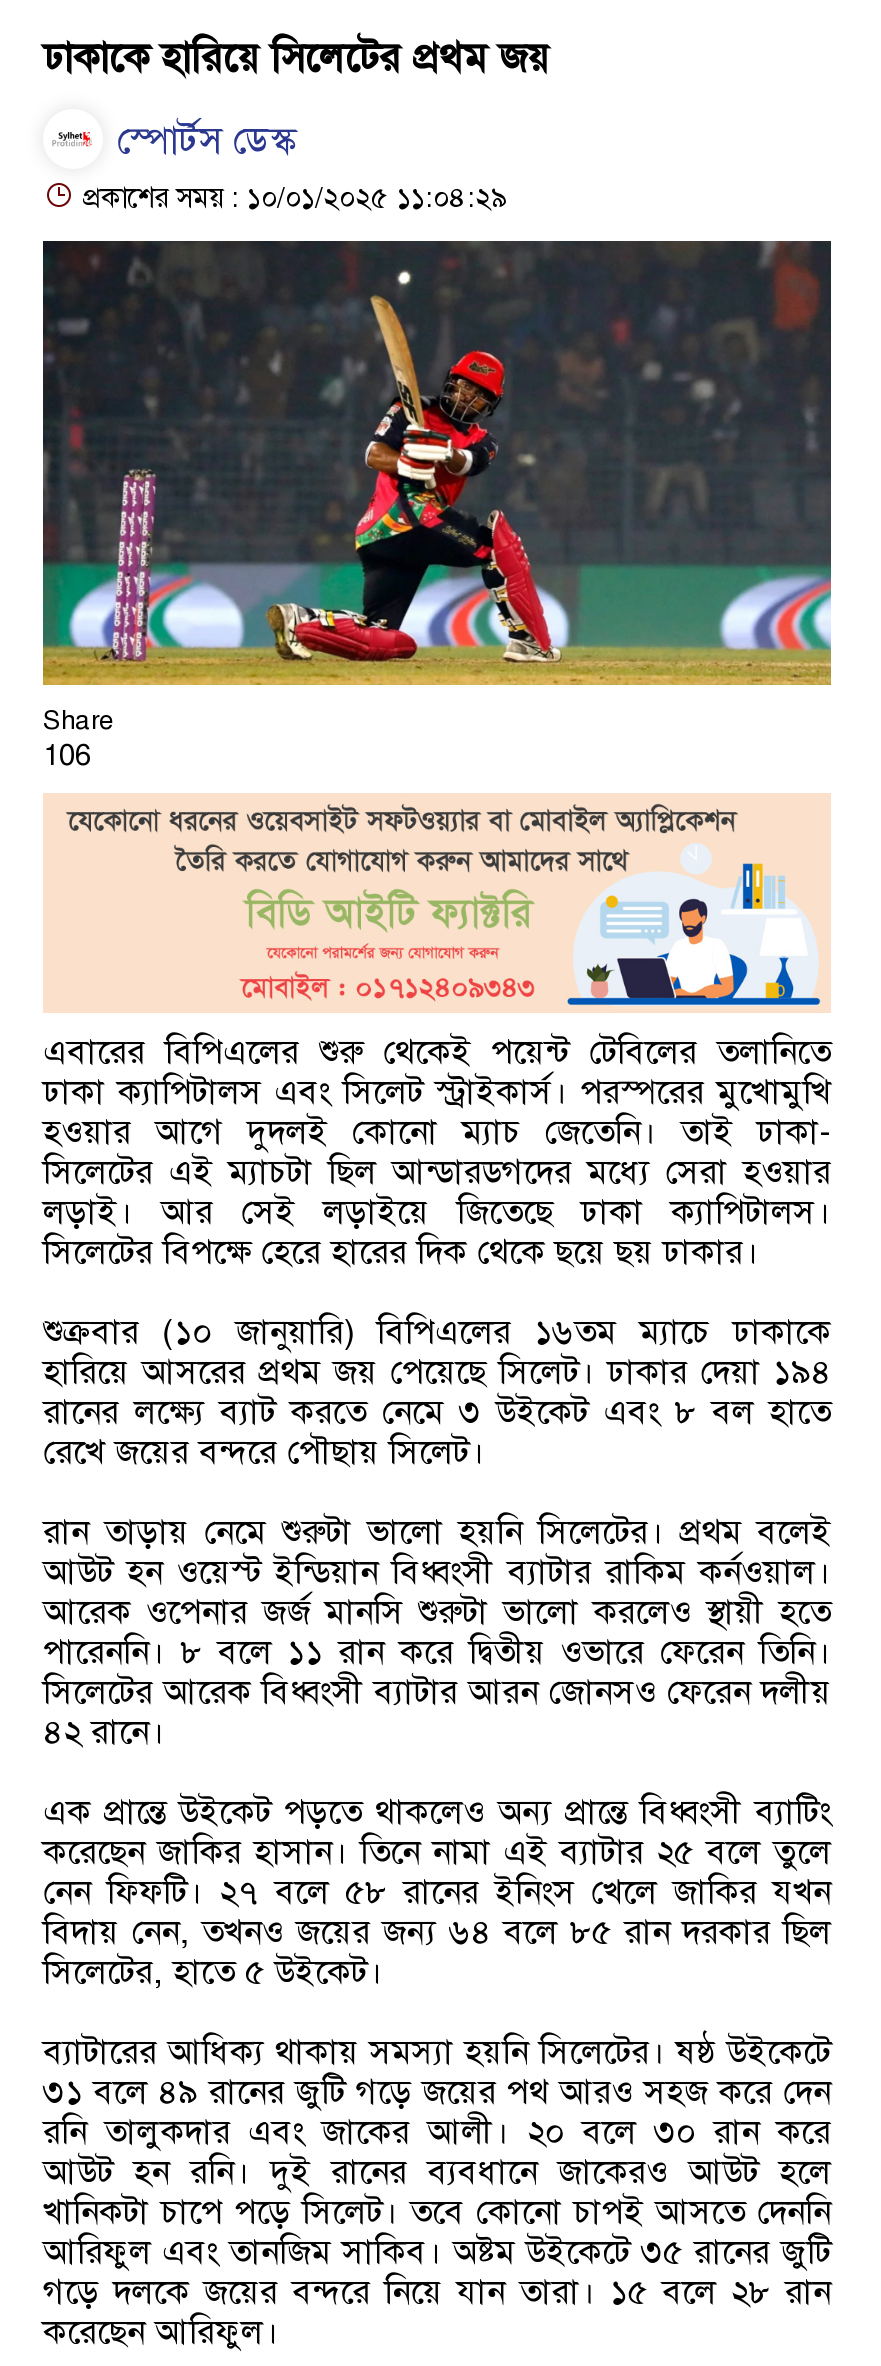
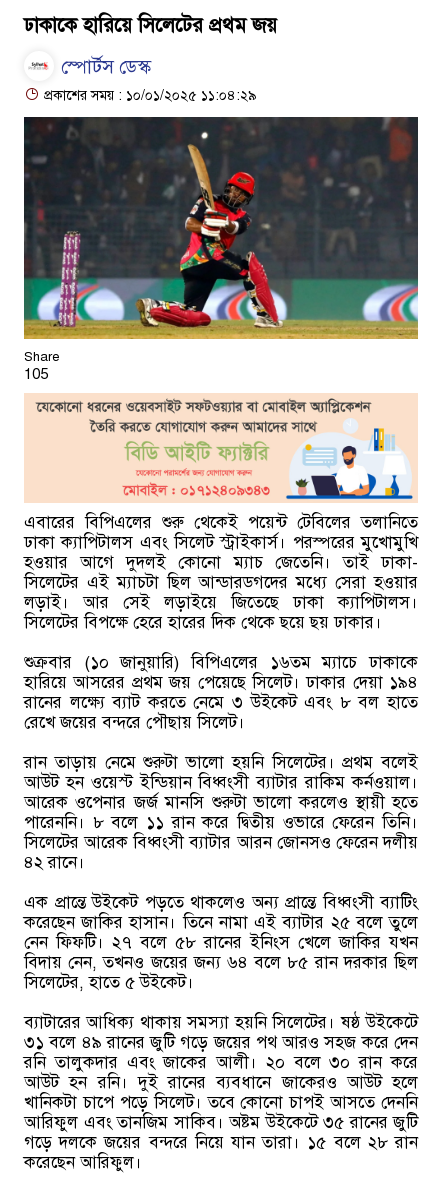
- 106
+ 105
